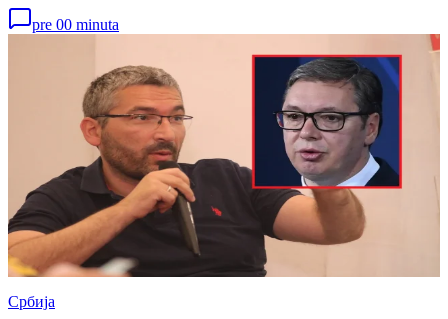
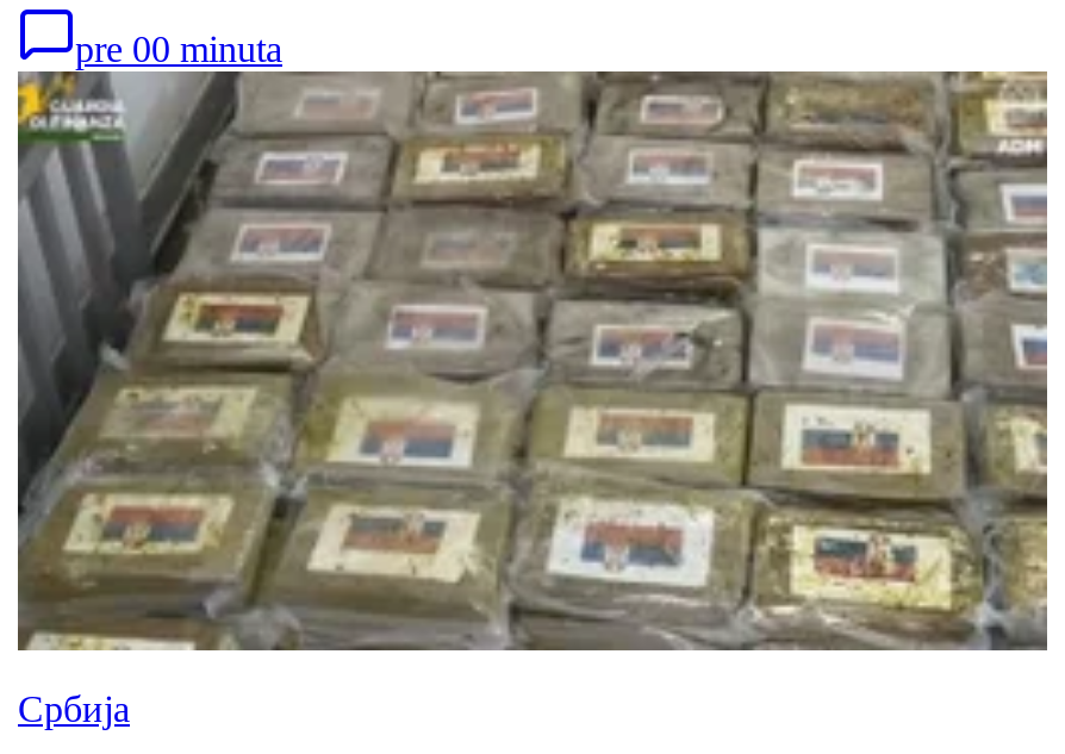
- [image]
+ [image]
